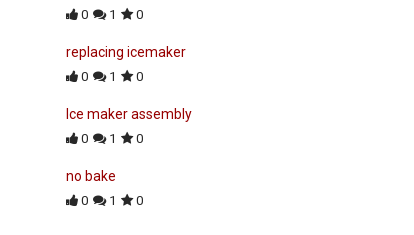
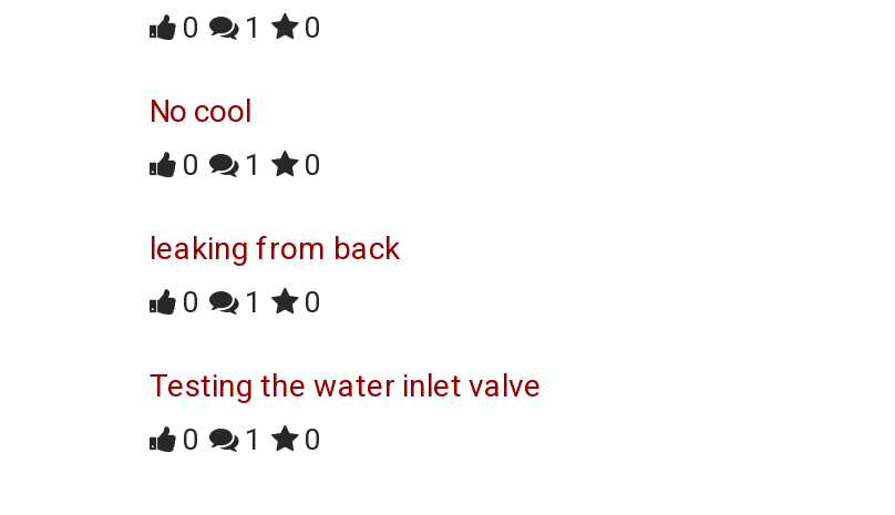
- replacing icemaker
+ No cool

- Ice maker assembly
+ leaking from back

- no bake
+ Testing the water inlet valve
